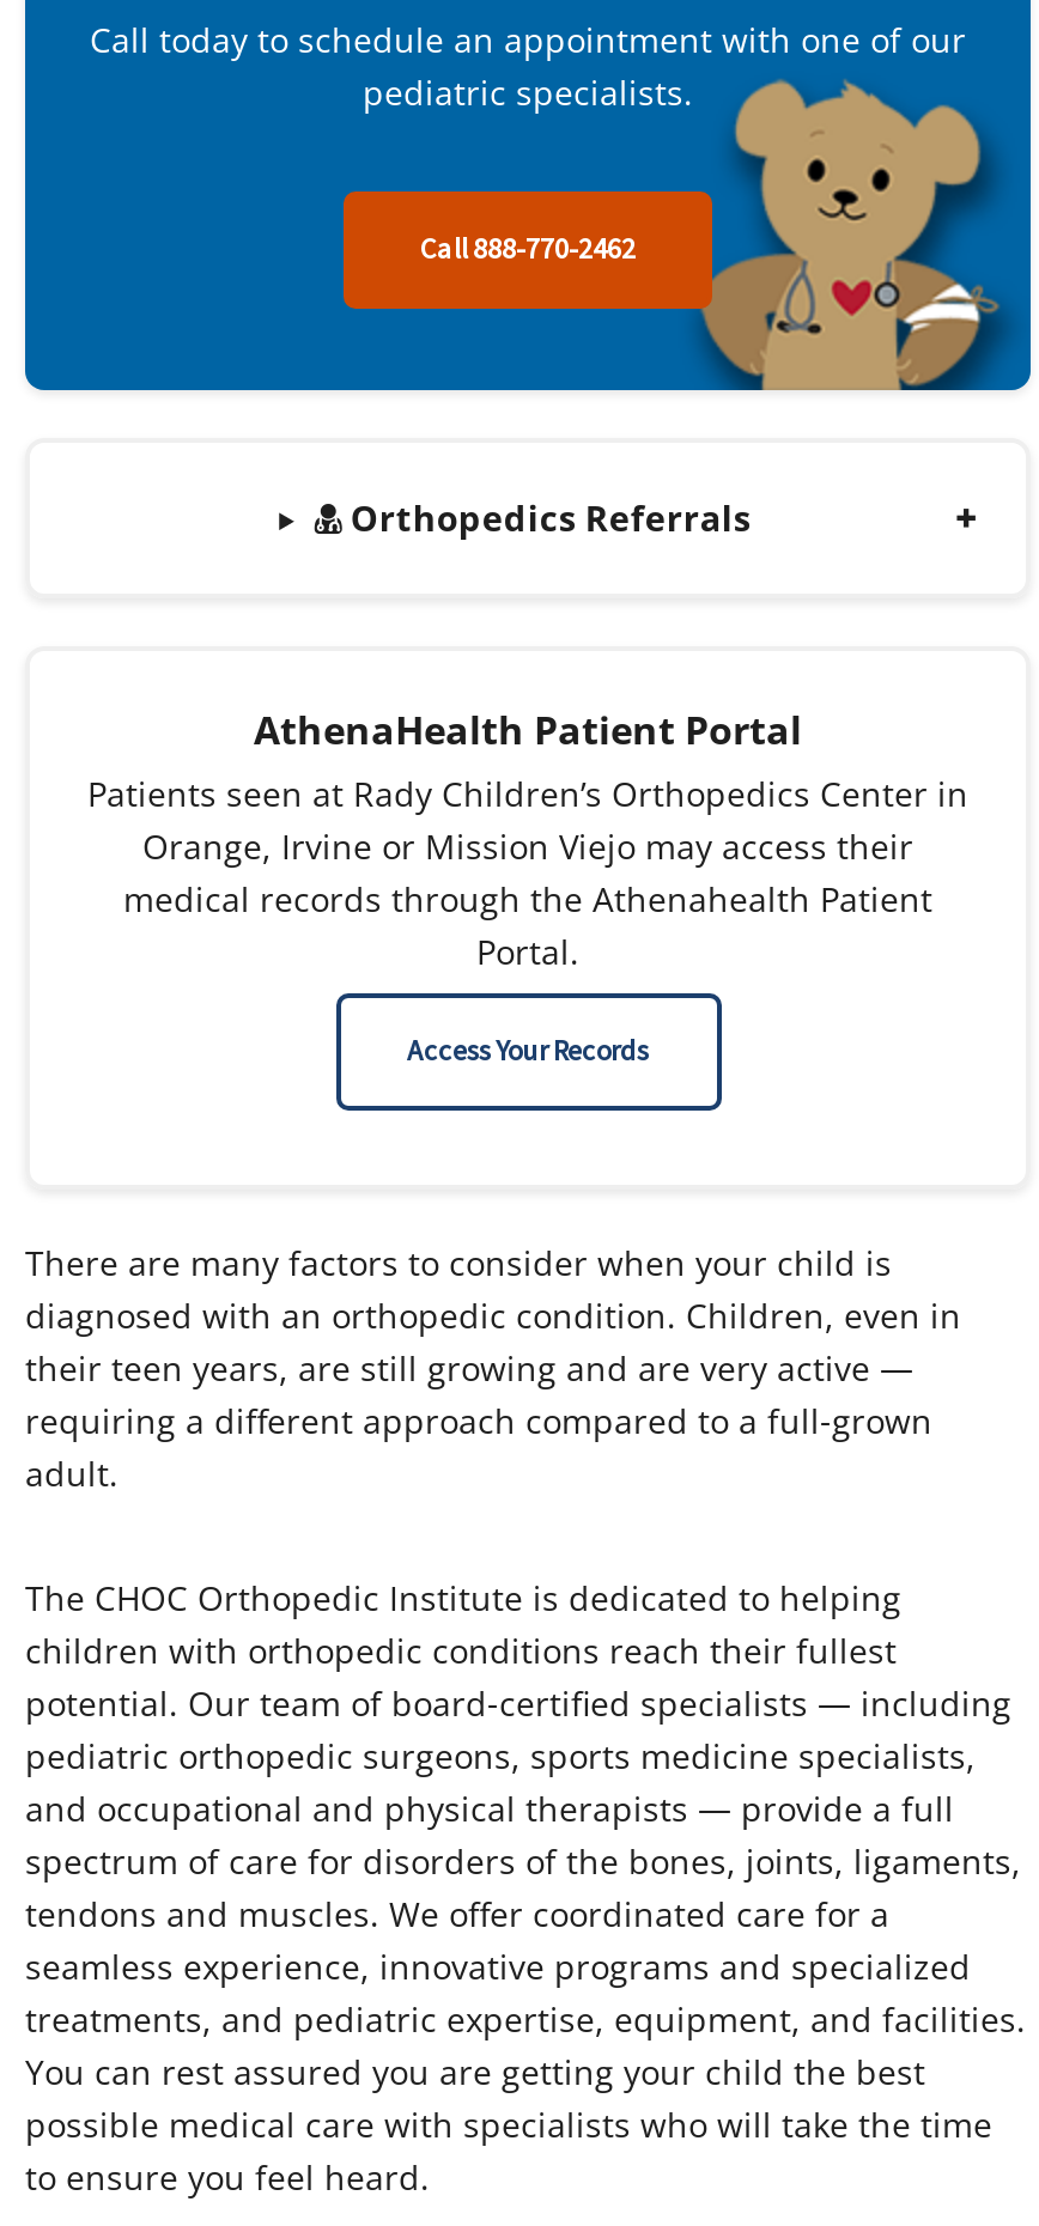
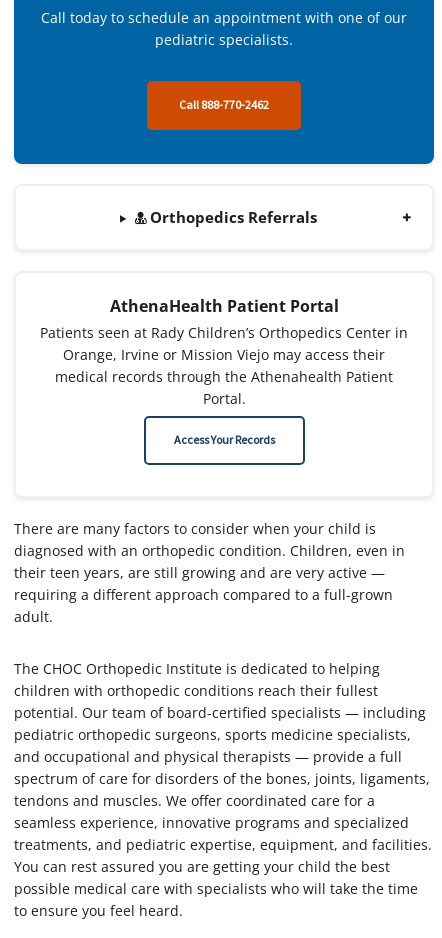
- [image]
